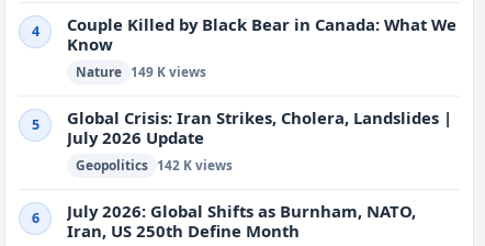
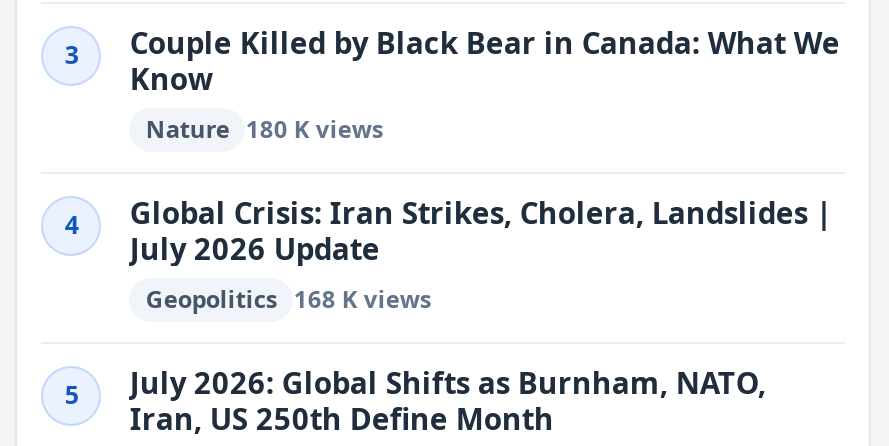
- 4 Couple Killed by Black Bear in Canada: What We
+ 3 Couple Killed by Black Bear in Canada: What We

- Nature 149 K views
+ Nature 180 K views

- 5
+ 4

- Geopolitics 142 K views
+ Geopolitics 168 K views

- 6 July 2026: Global Shifts as Burnham, NATO,
+ 5 July 2026: Global Shifts as Burnham, NATO,
